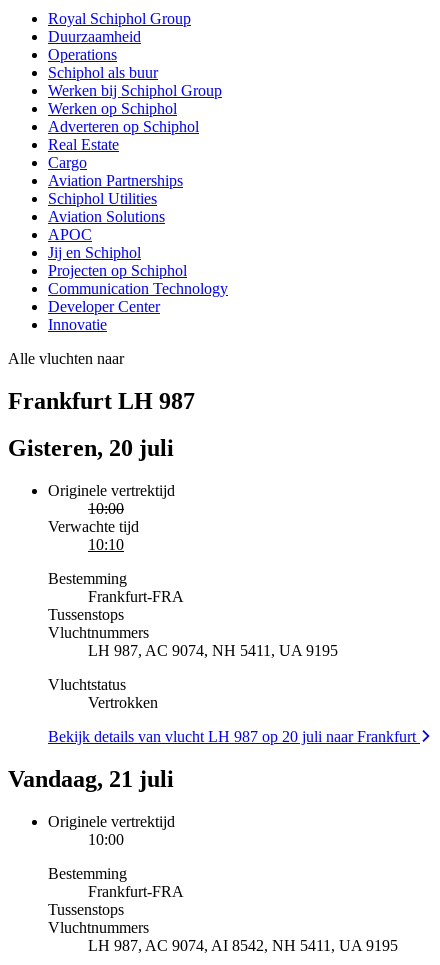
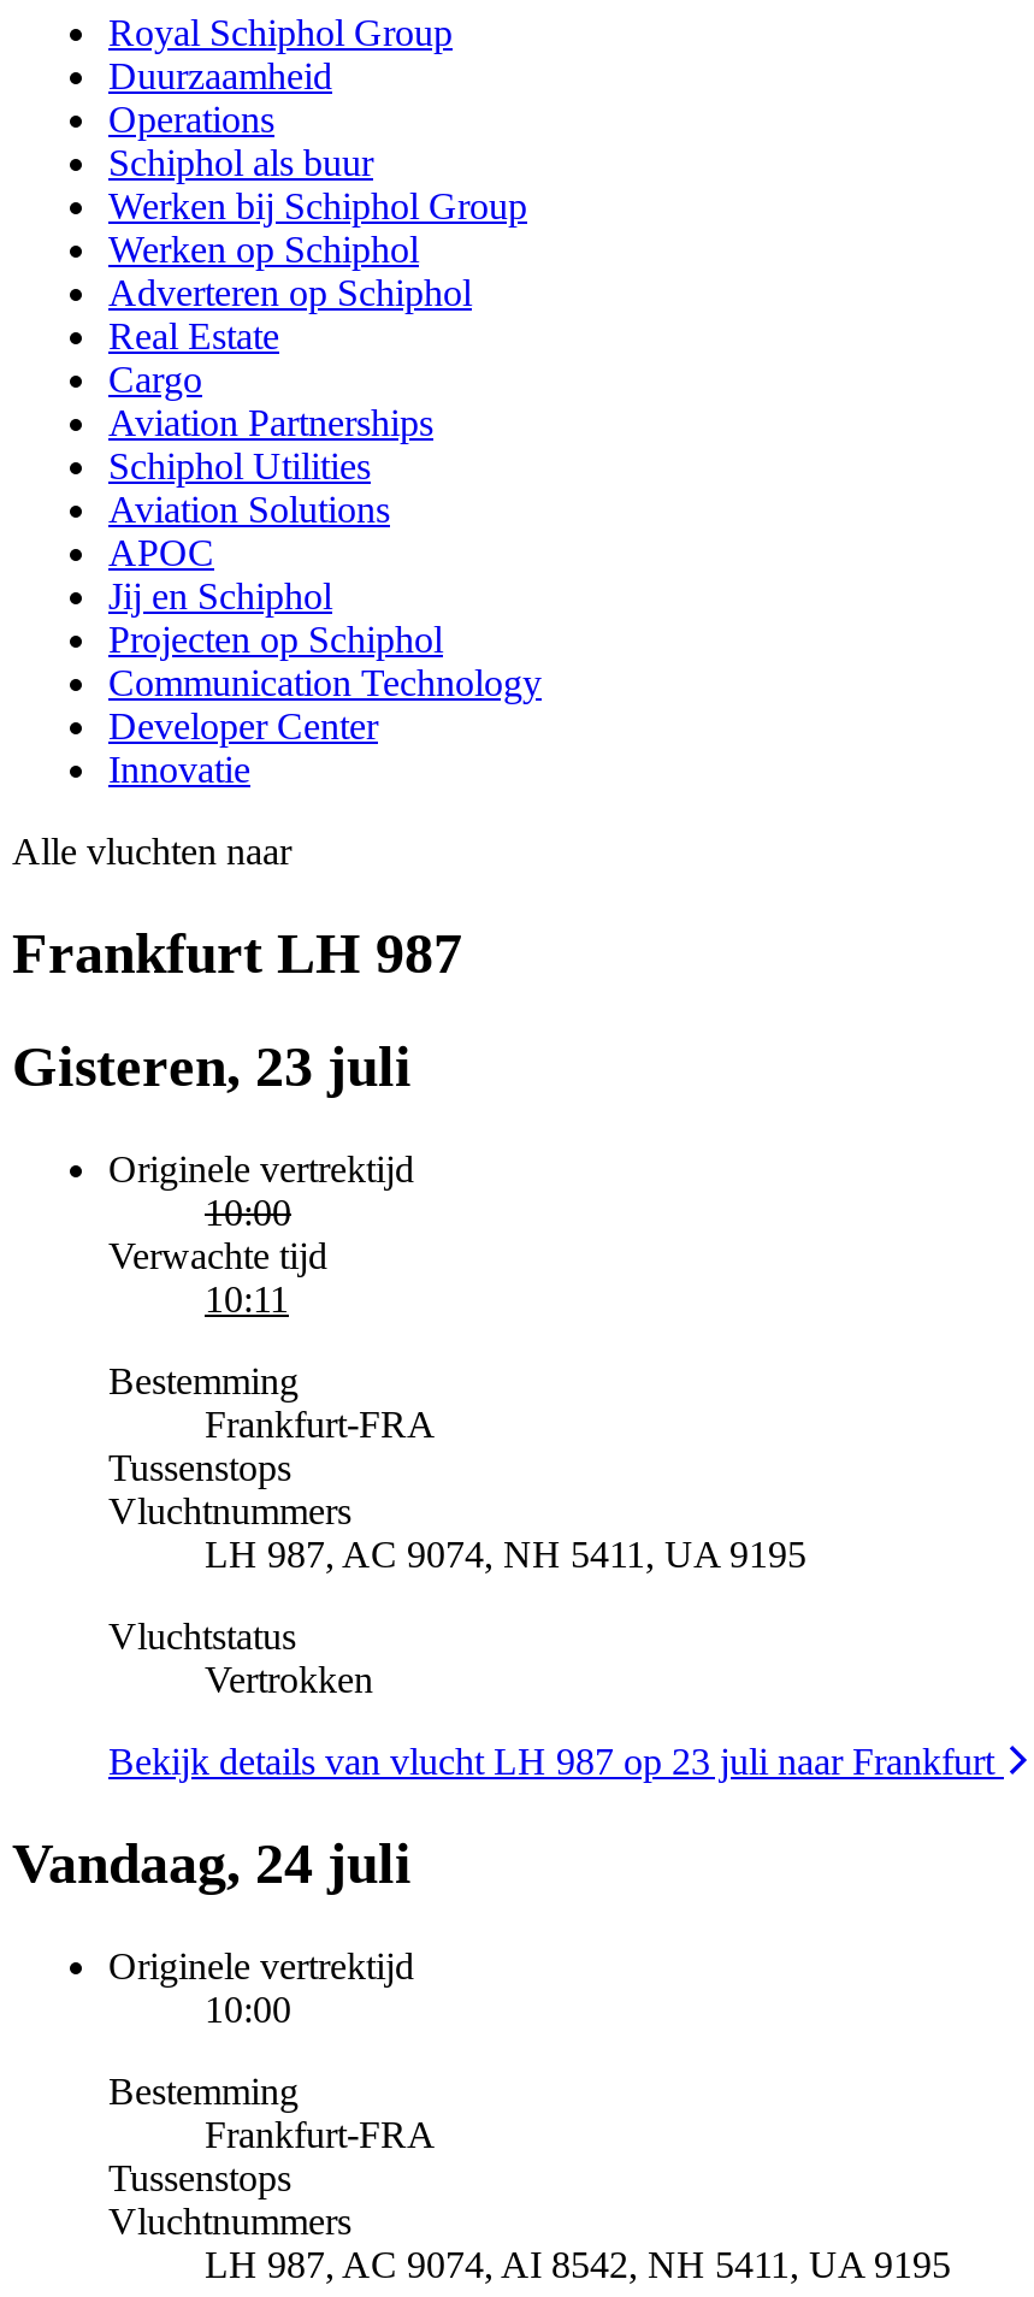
- Gisteren, 20 juli
+ Gisteren, 23 juli

- 10:10
+ 10:11

- Bekijk details van vlucht LH 987 op 20 juli naar Frankfurt
+ Bekijk details van vlucht LH 987 op 23 juli naar Frankfurt

- Vandaag, 21 juli
+ Vandaag, 24 juli
